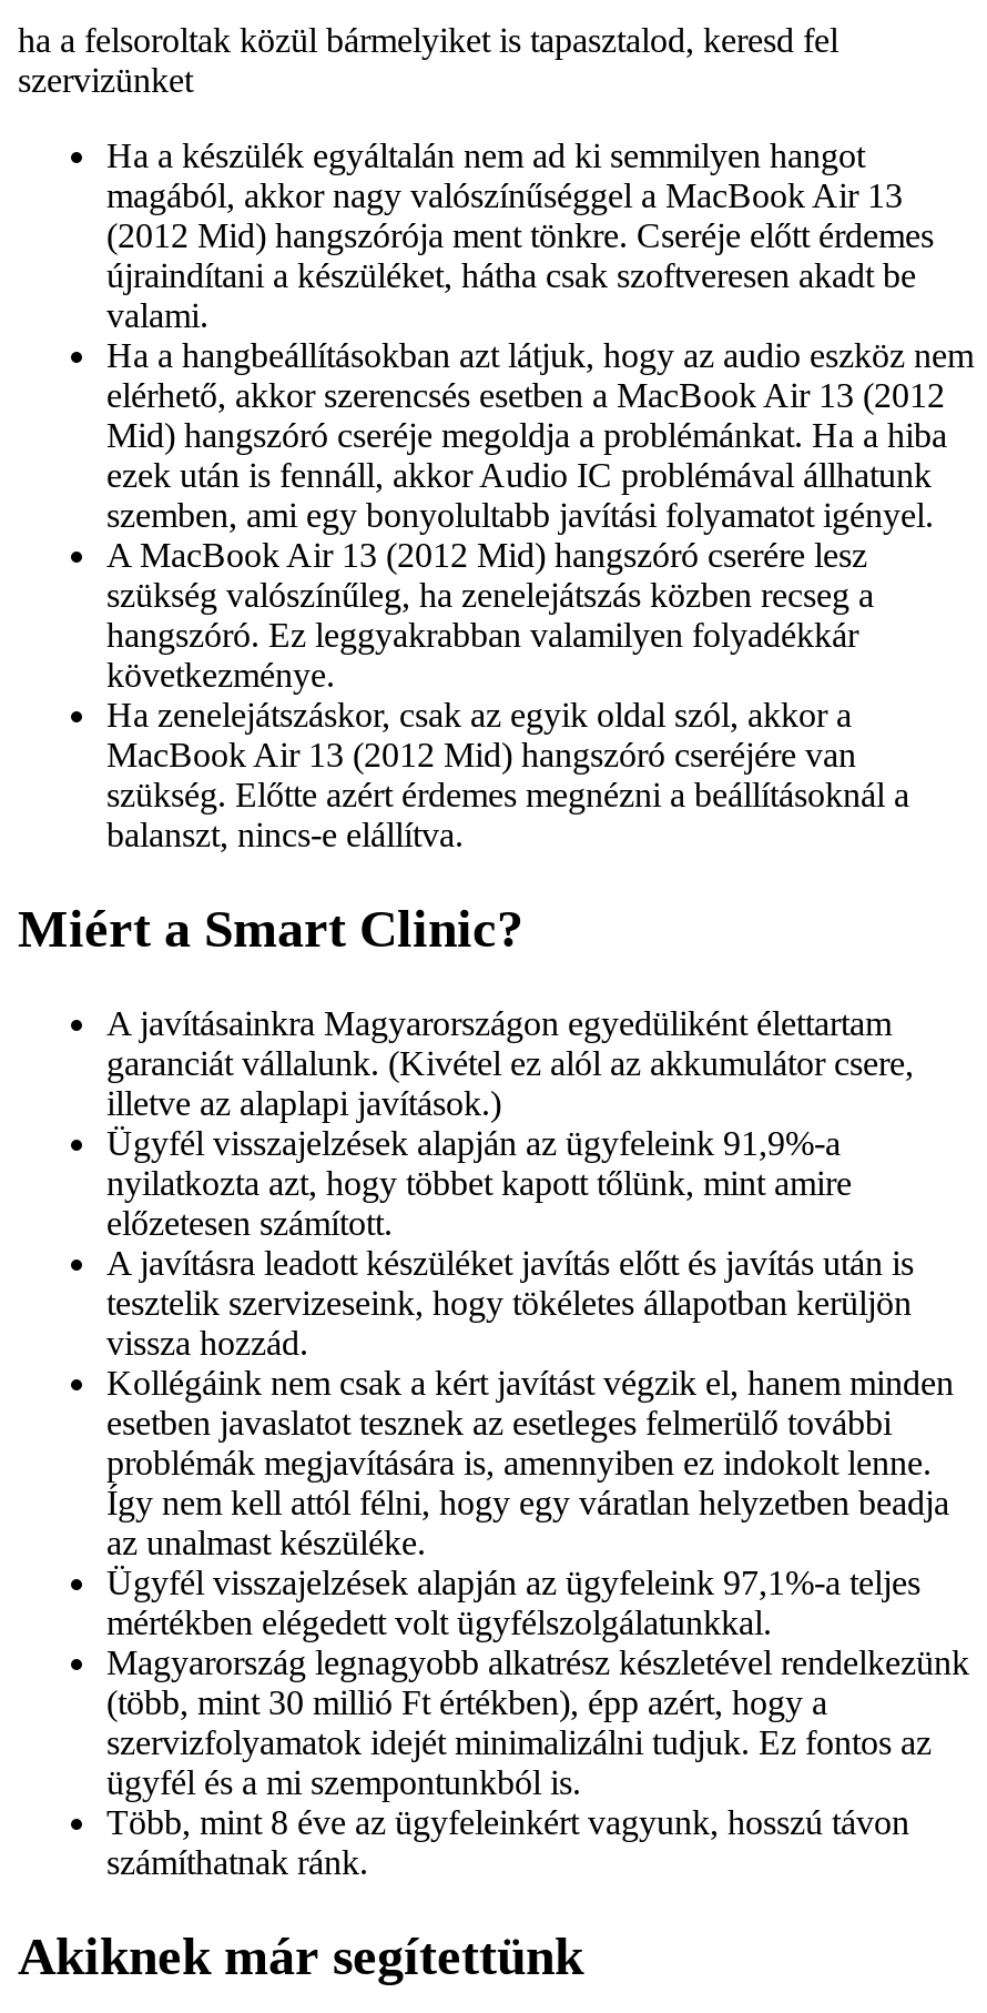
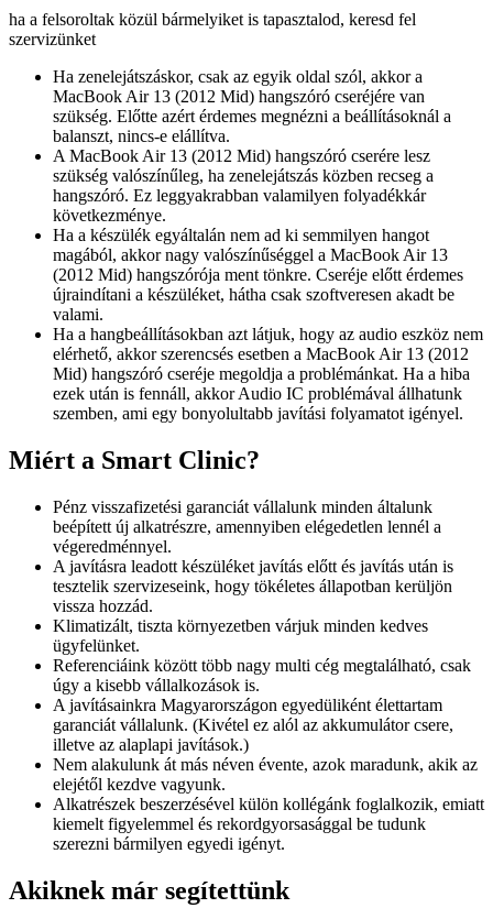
moved down: Ha a készülék egyáltalán nem ad ki semmilyen hangot | magából, akkor nagy valószínűséggel a MacBook Air 13 | (2012 Mid) hangszórója ment tönkre. Cseréje előtt érdemes | ... | ezek után is fennáll, akkor Audio IC problémával állhatunk | szemben, ami egy bonyolultabb javítási folyamatot igényel.

moved up: Ha zenelejátszáskor, csak az egyik oldal szól, akkor a | MacBook Air 13 (2012 Mid) hangszóró cseréjére van | szükség. Előtte azért érdemes megnézni a beállításoknál a | balanszt, nincs-e elállítva. | A MacBook Air 13 (2012 Mid) hangszóró cserére lesz | szükség valószínűleg, ha zenelejátszás közben recseg a | hangszóró. Ez leggyakrabban valamilyen folyadékkár | következménye.

moved down: A javításainkra Magyarországon egyedüliként élettartam | garanciát vállalunk. (Kivétel ez alól az akkumulátor csere, | illetve az alaplapi javítások.)

- Ügyfél visszajelzések alapján az ügyfeleink 91,9%-a
- nyilatkozta azt, hogy többet kapott tőlünk, mint amire
- előzetesen számított.
+ Pénz visszafizetési garanciát vállalunk minden általunk
+ beépített új alkatrészre, amennyiben elégedetlen lennél a
+ végeredménnyel.

- Kollégáink nem csak a kért javítást végzik el, hanem minden
- esetben javaslatot tesznek az esetleges felmerülő további
- problémák megjavítására is, amennyiben ez indokolt lenne.
- Így nem kell attól félni, hogy egy váratlan helyzetben beadja
- az unalmast készüléke.
- Ügyfél visszajelzések alapján az ügyfeleink 97,1%-a teljes
- mértékben elégedett volt ügyfélszolgálatunkkal.
- Magyarország legnagyobb alkatrész készletével rendelkezünk
- (több, mint 30 millió Ft értékben), épp azért, hogy a
- szervizfolyamatok idejét minimalizálni tudjuk. Ez fontos az
- ügyfél és a mi szempontunkból is.
- Több, mint 8 éve az ügyfeleinkért vagyunk, hosszú távon
- számíthatnak ránk.
+ Klimatizált, tiszta környezetben várjuk minden kedves
+ ügyfelünket.
+ Referenciáink között több nagy multi cég megtalálható, csak
+ úgy a kisebb vállalkozások is.
+ Nem alakulunk át más néven évente, azok maradunk, akik az
+ elejétől kezdve vagyunk.
+ Alkatrészek beszerzésével külön kollégánk foglalkozik, emiatt
+ kiemelt figyelemmel és rekordgyorsasággal be tudunk
+ szerezni bármilyen egyedi igényt.
